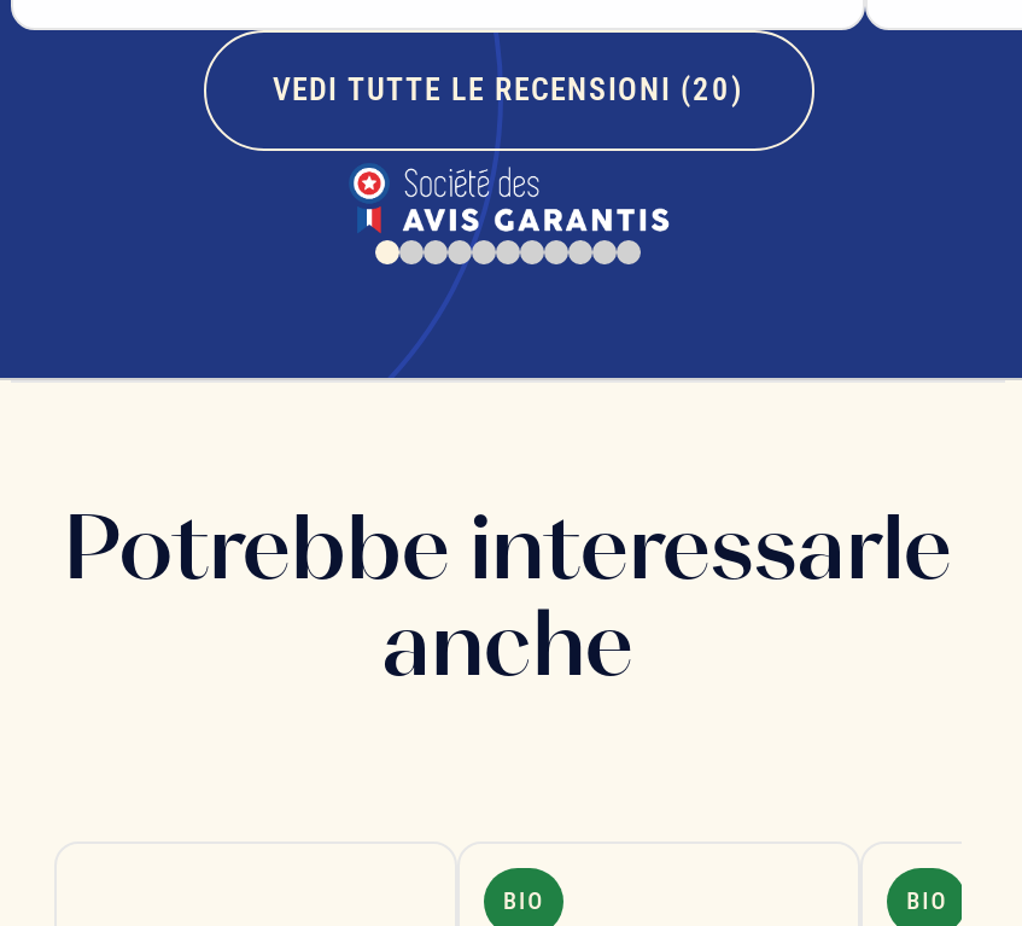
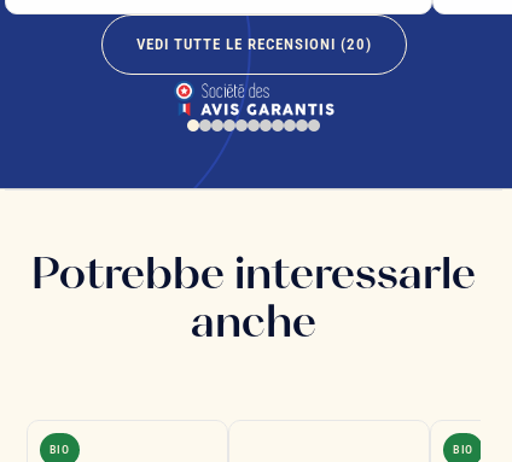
- BIO

+ BIO
